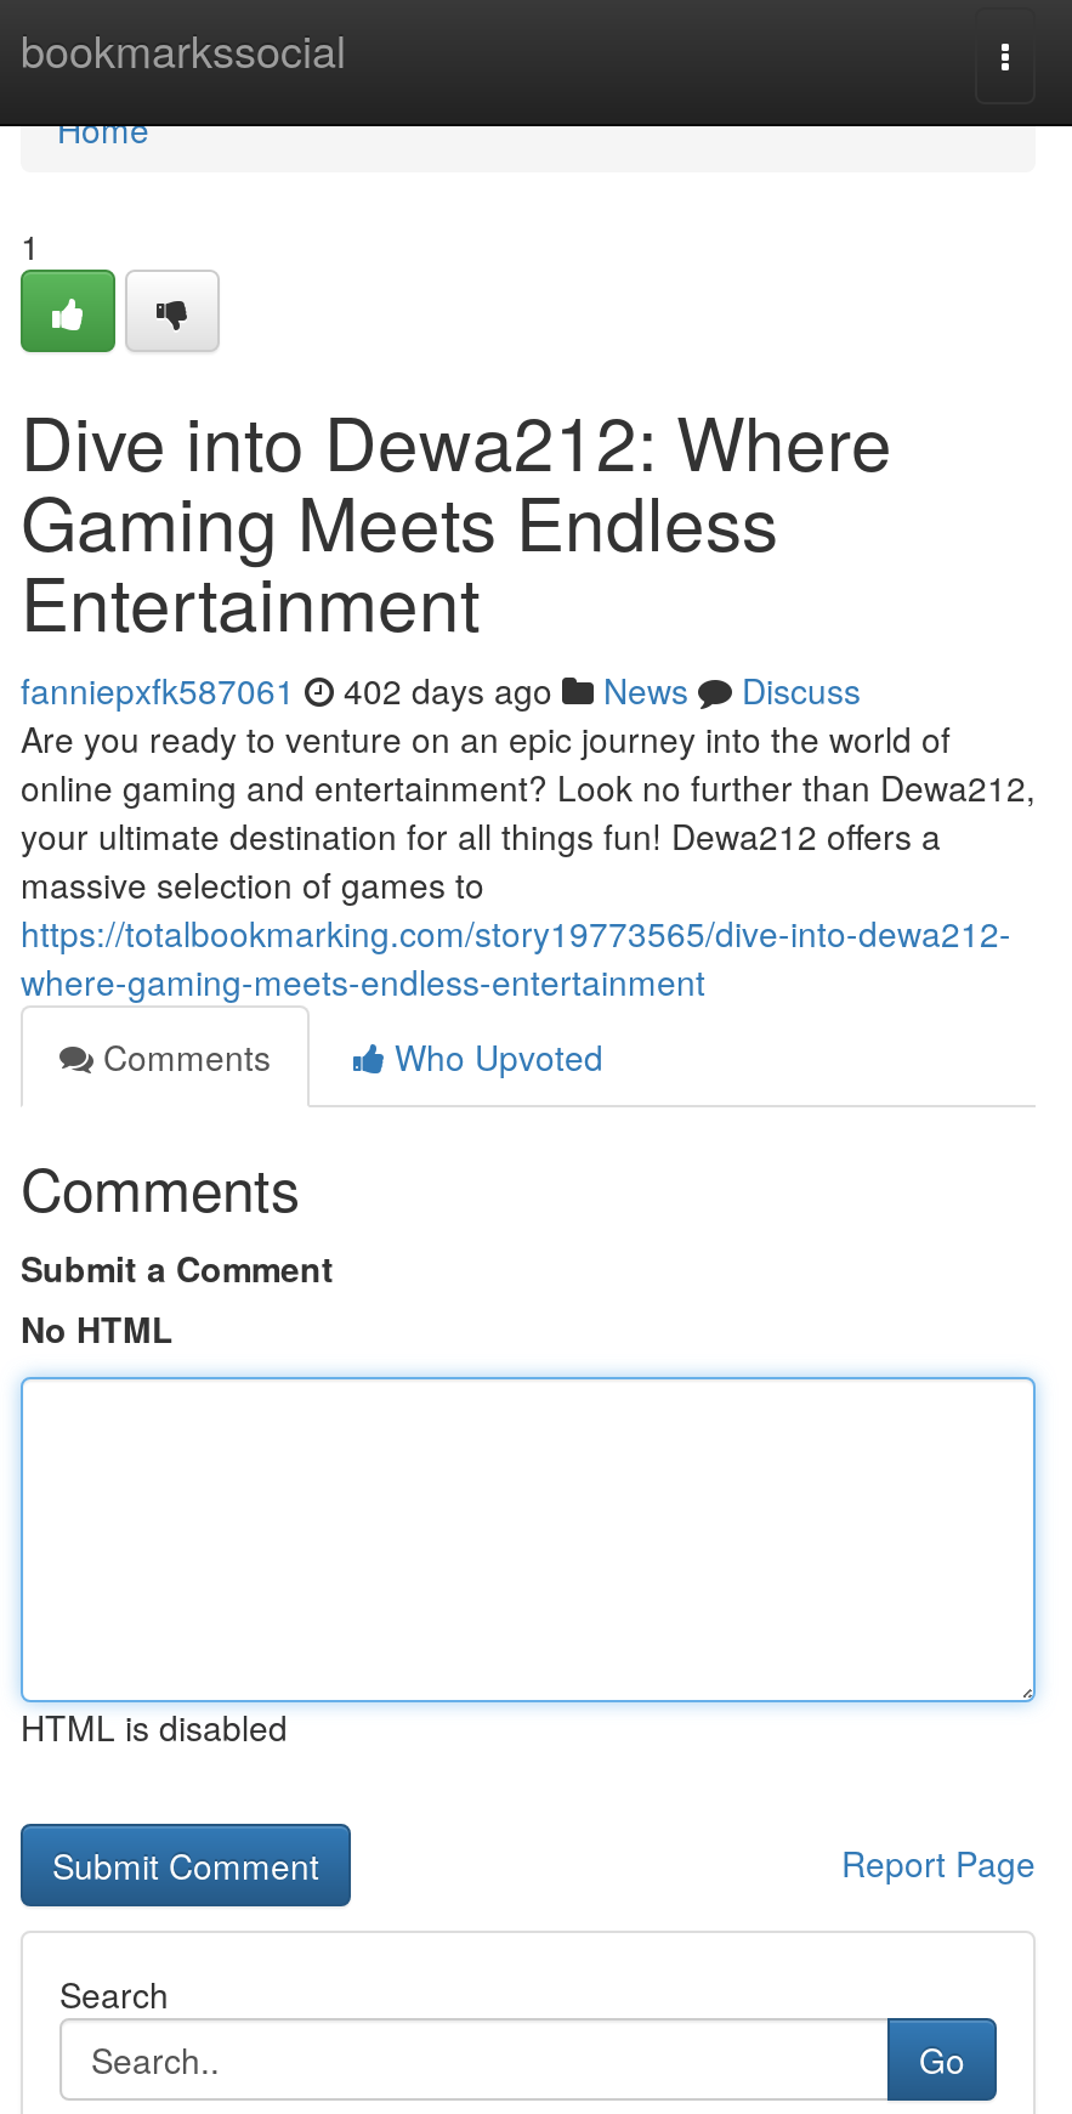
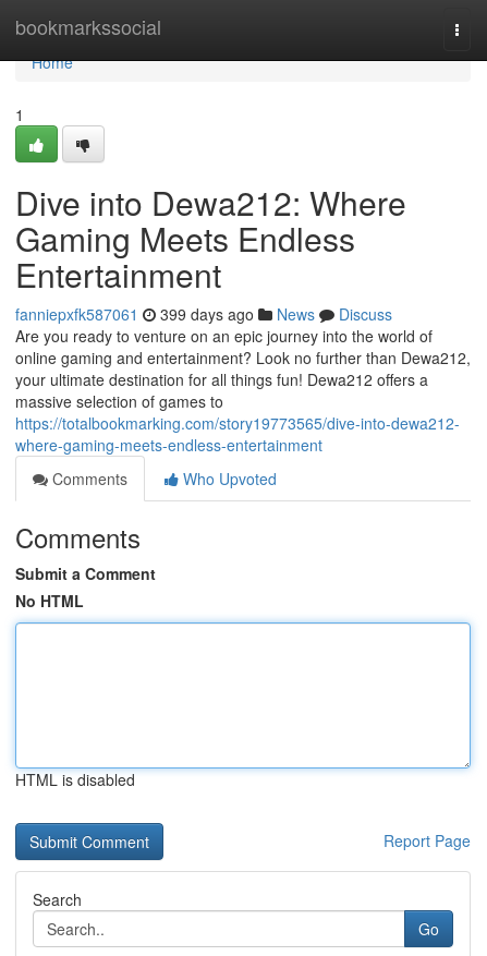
- fanniepxfk587061 402 days ago News Discuss
+ fanniepxfk587061 399 days ago News Discuss
